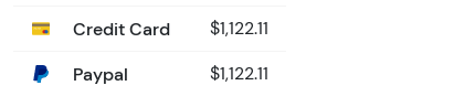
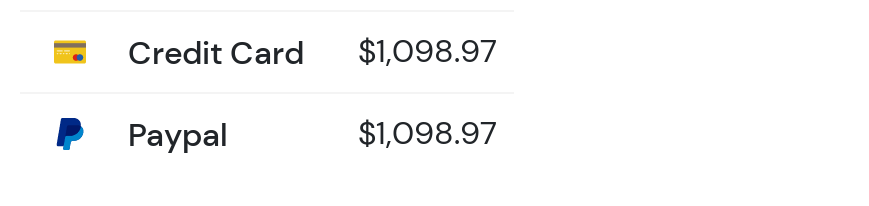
- Credit Card $1,122.11
+ Credit Card $1,098.97

- $1,122.11
+ $1,098.97
